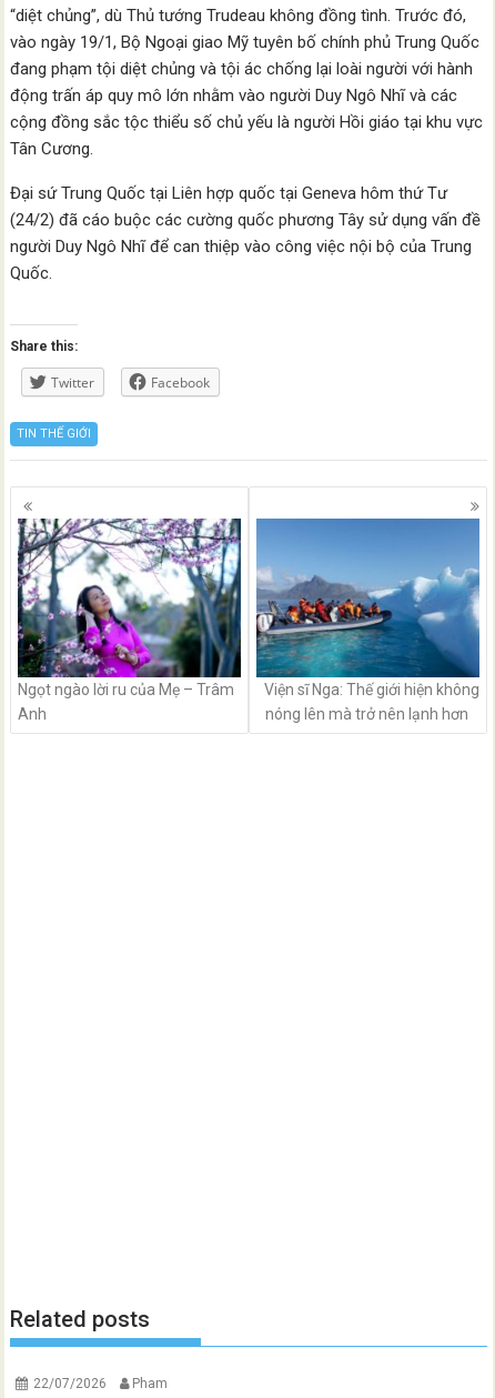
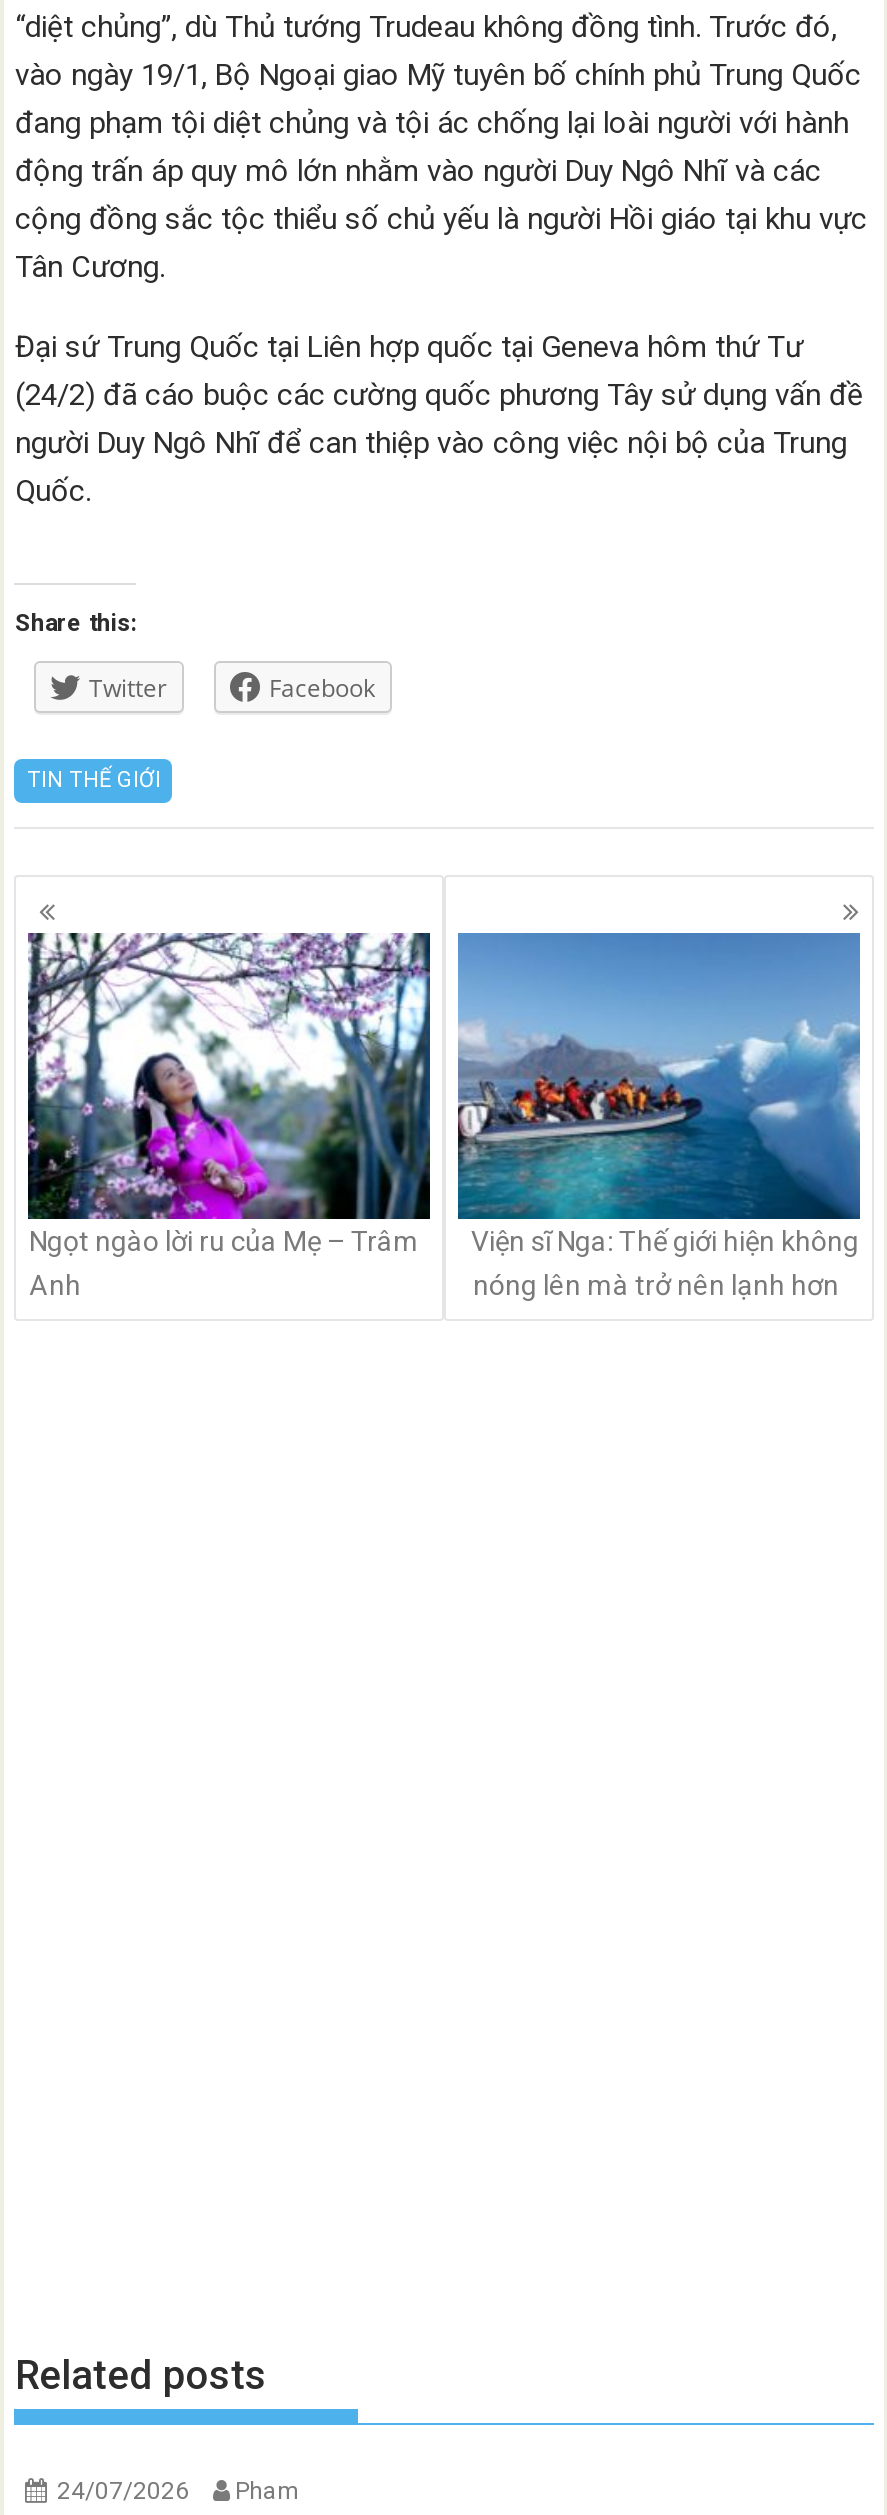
- 22/07/2026 Pham
+ 24/07/2026 Pham
